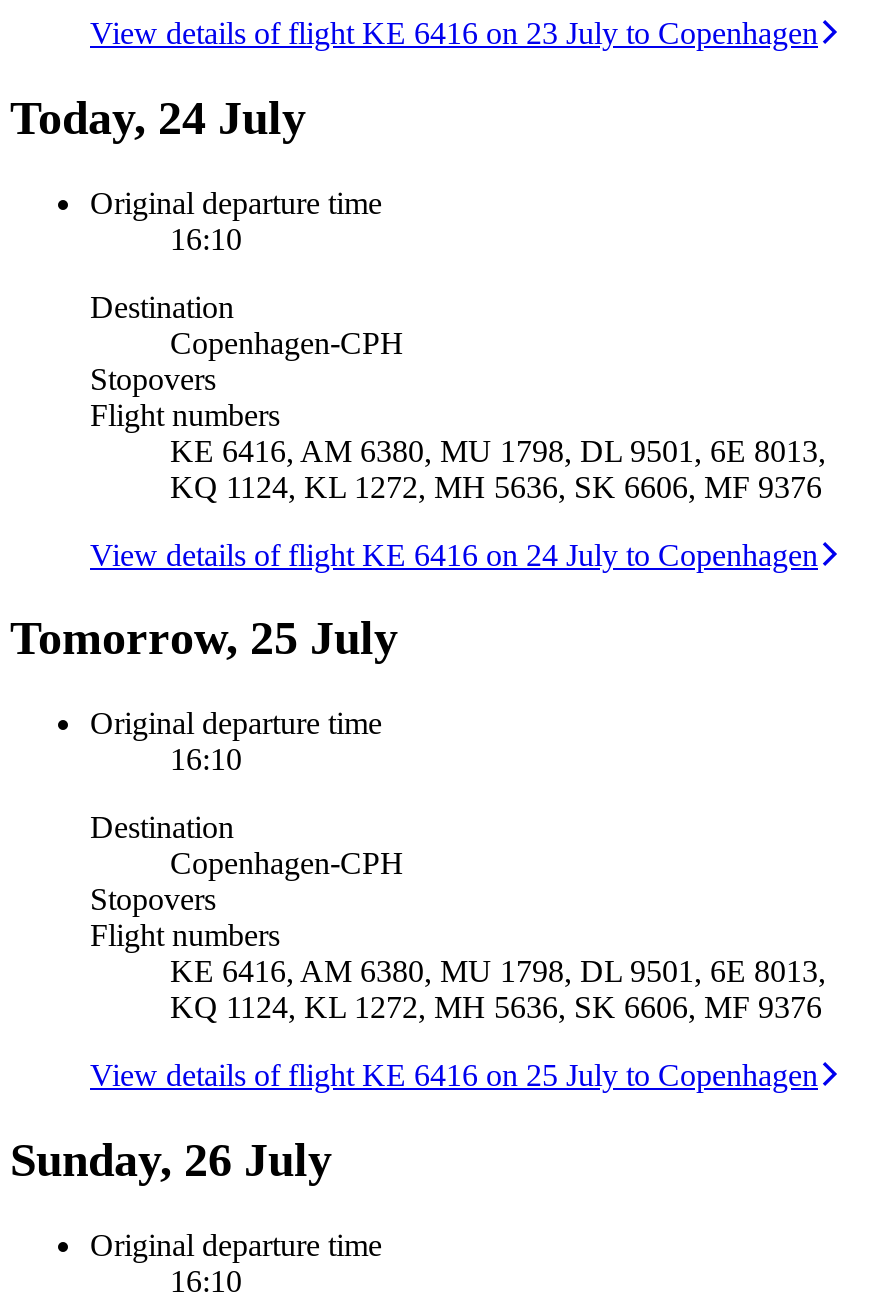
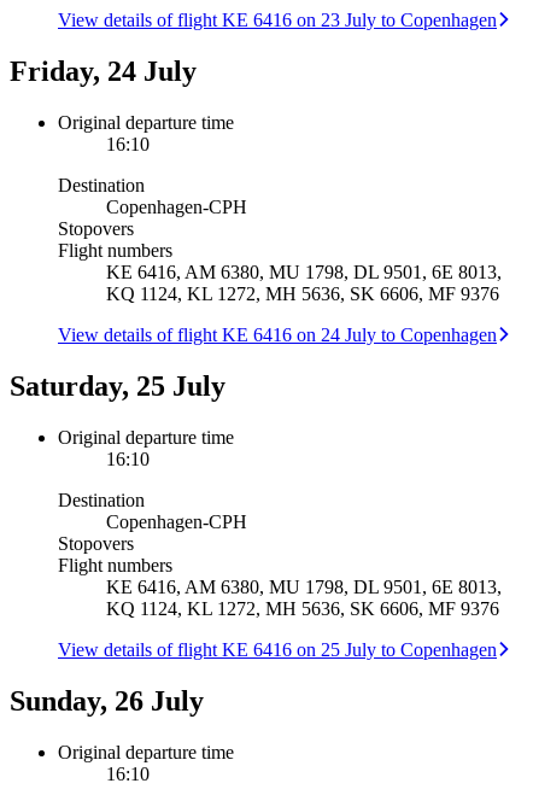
- Today, 24 July
+ Friday, 24 July

- Tomorrow, 25 July
+ Saturday, 25 July
